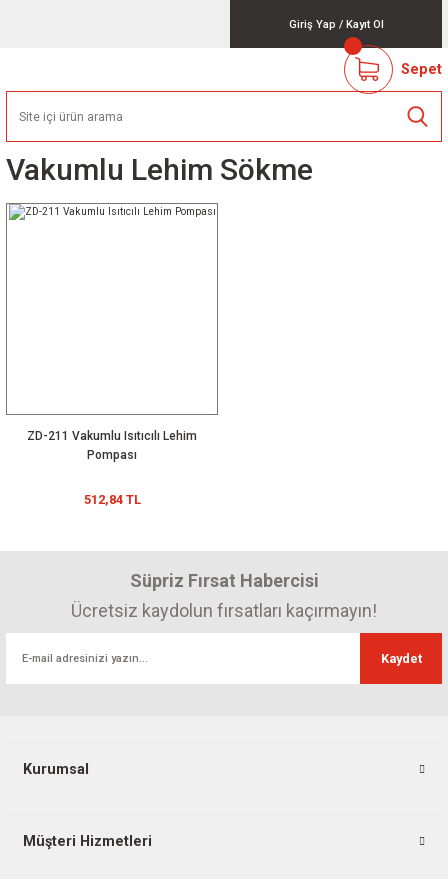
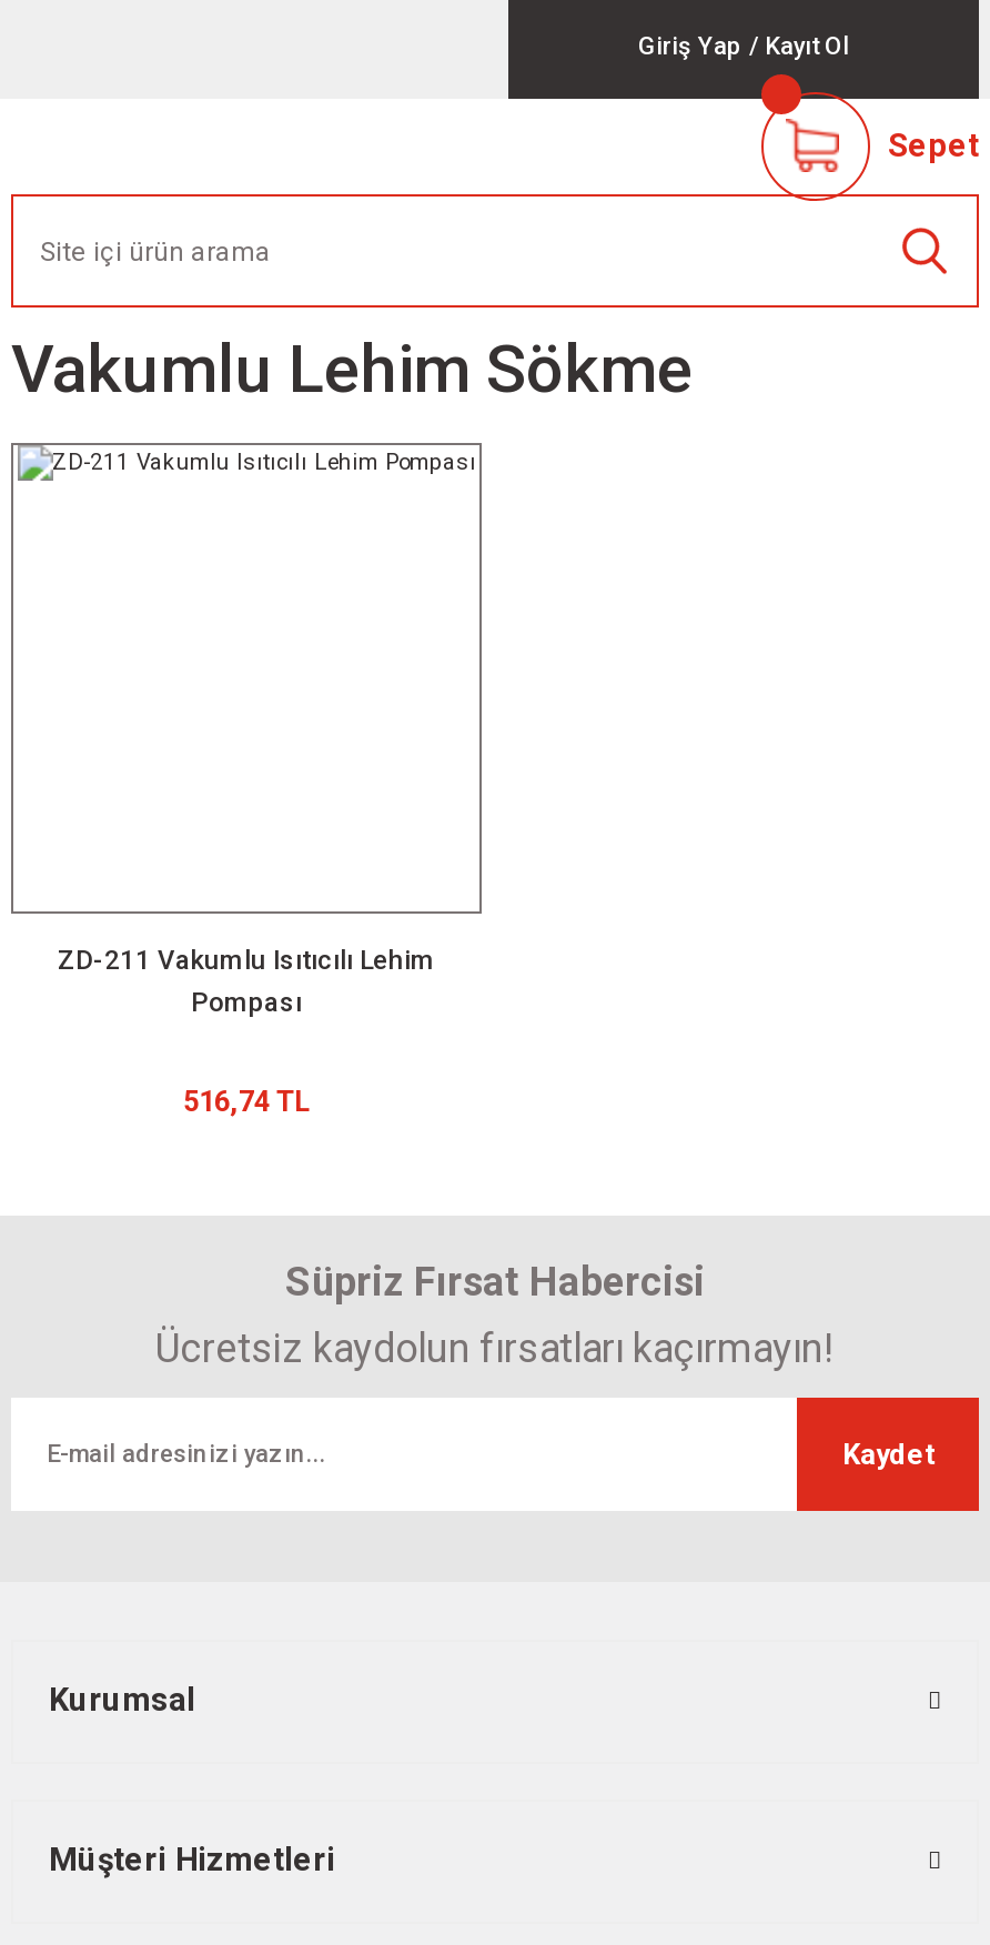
- 512,84 TL
+ 516,74 TL
